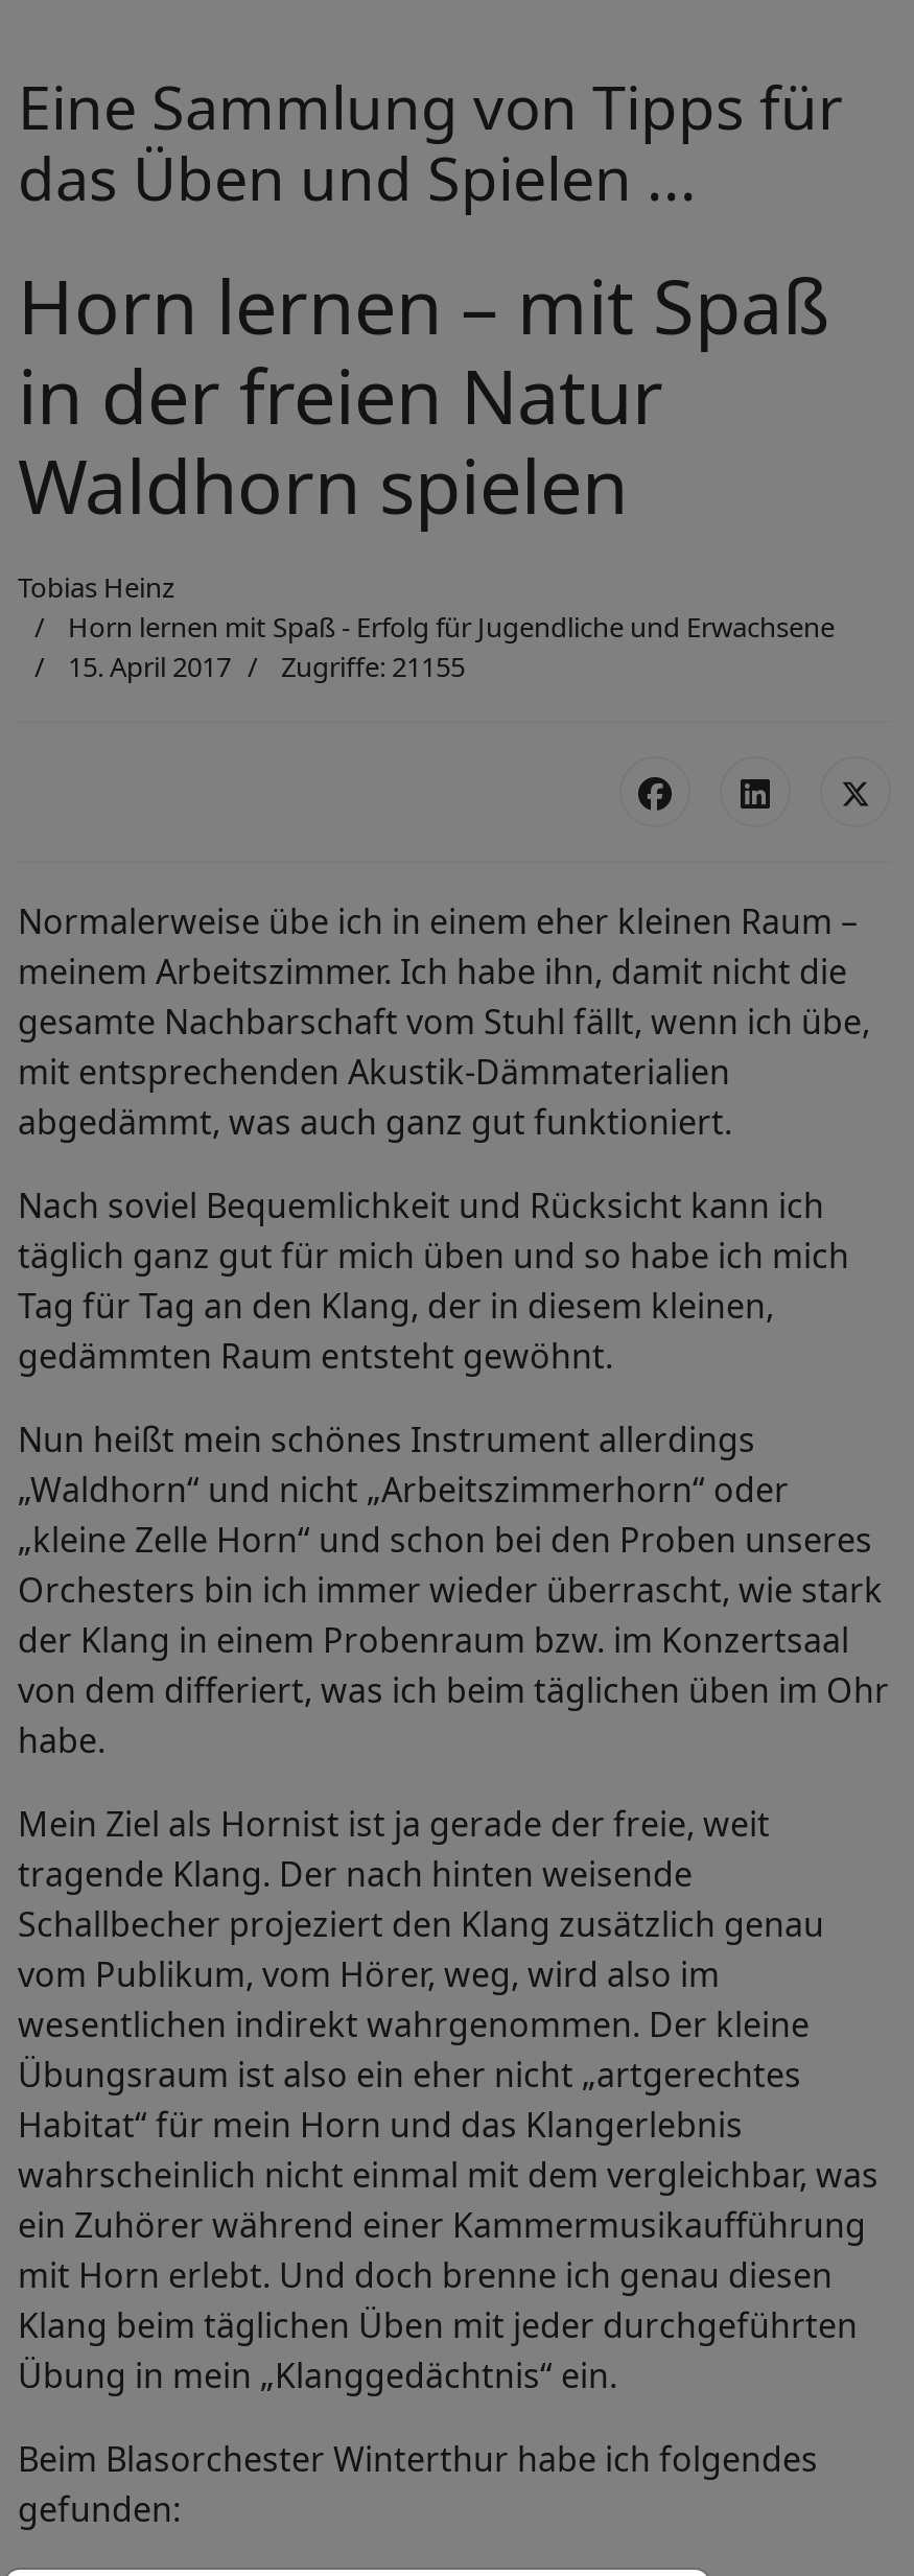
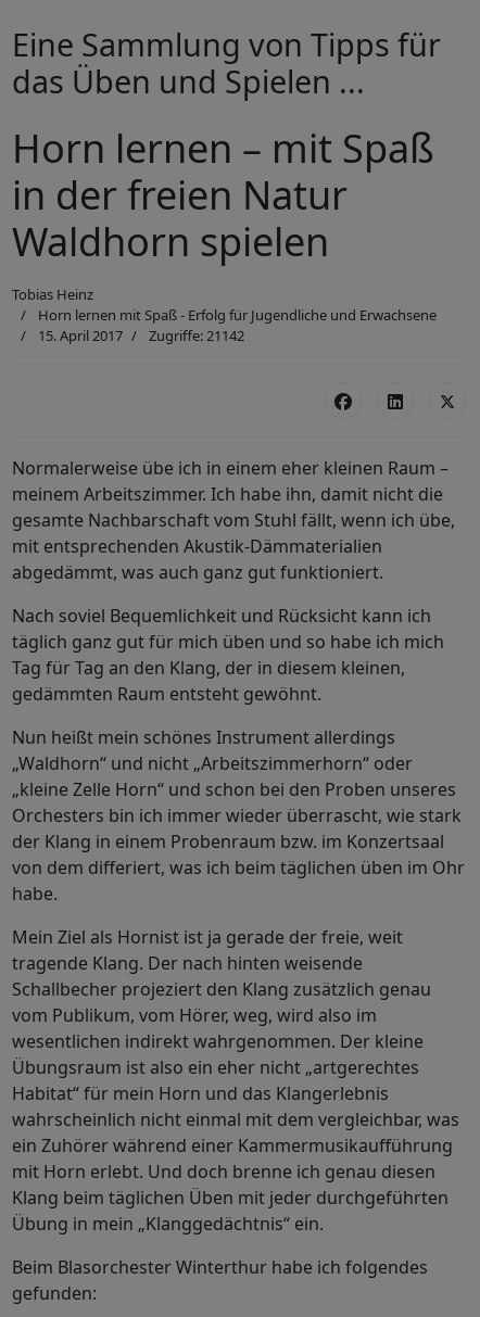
- 15. April 2017 Zugriffe: 21155
+ 15. April 2017 Zugriffe: 21142
